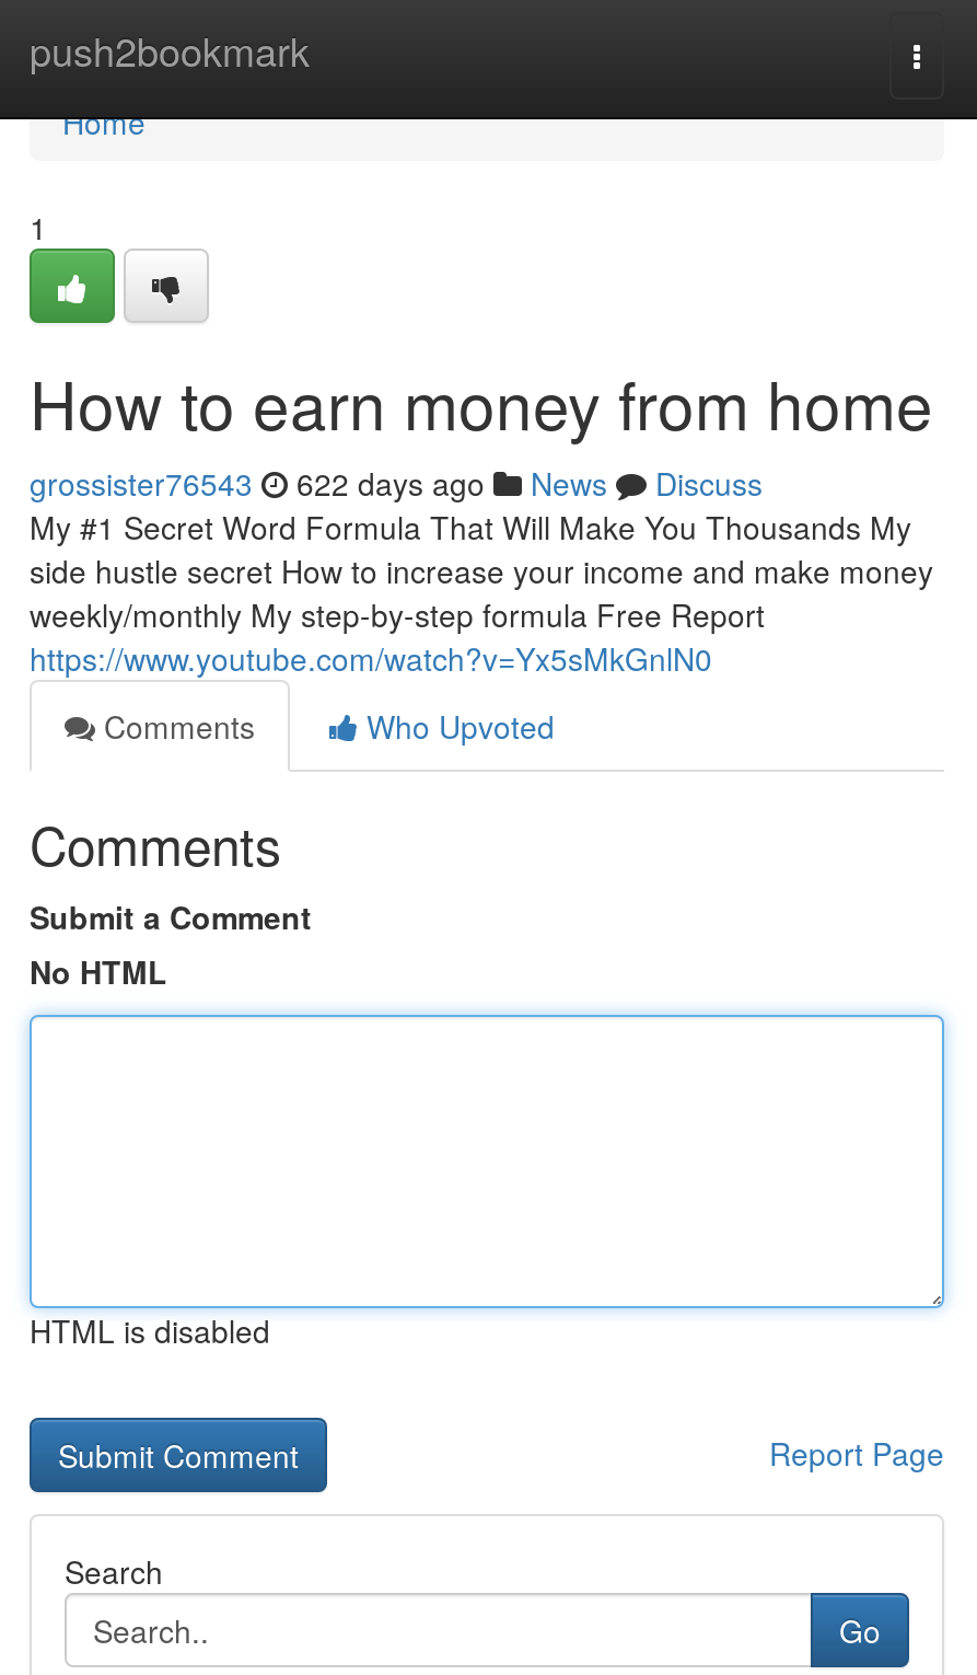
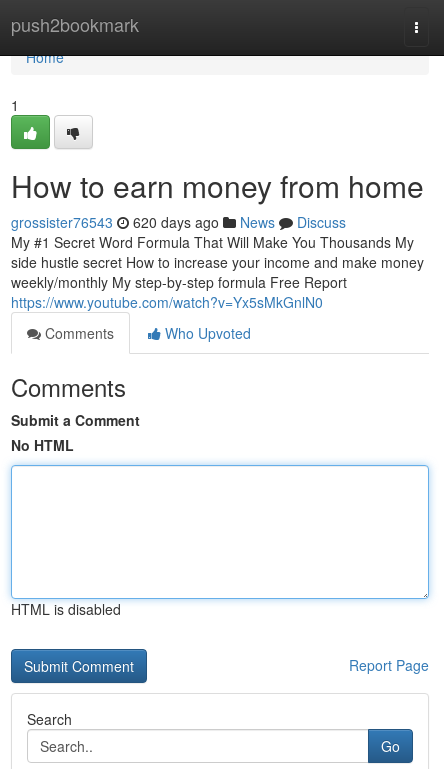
- grossister76543 622 days ago News Discuss
+ grossister76543 620 days ago News Discuss
